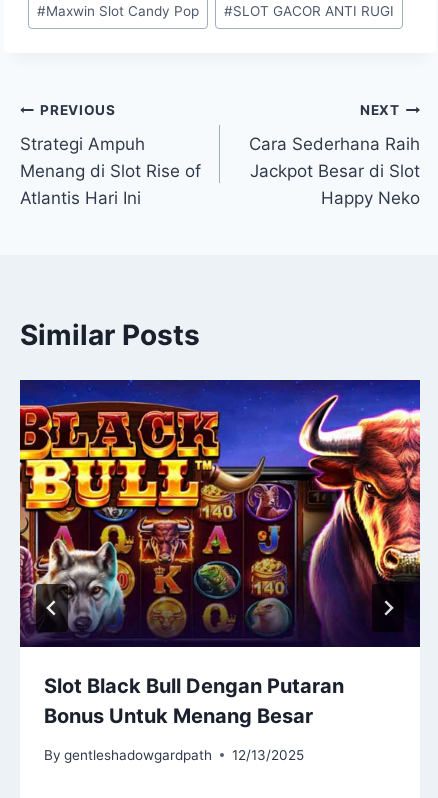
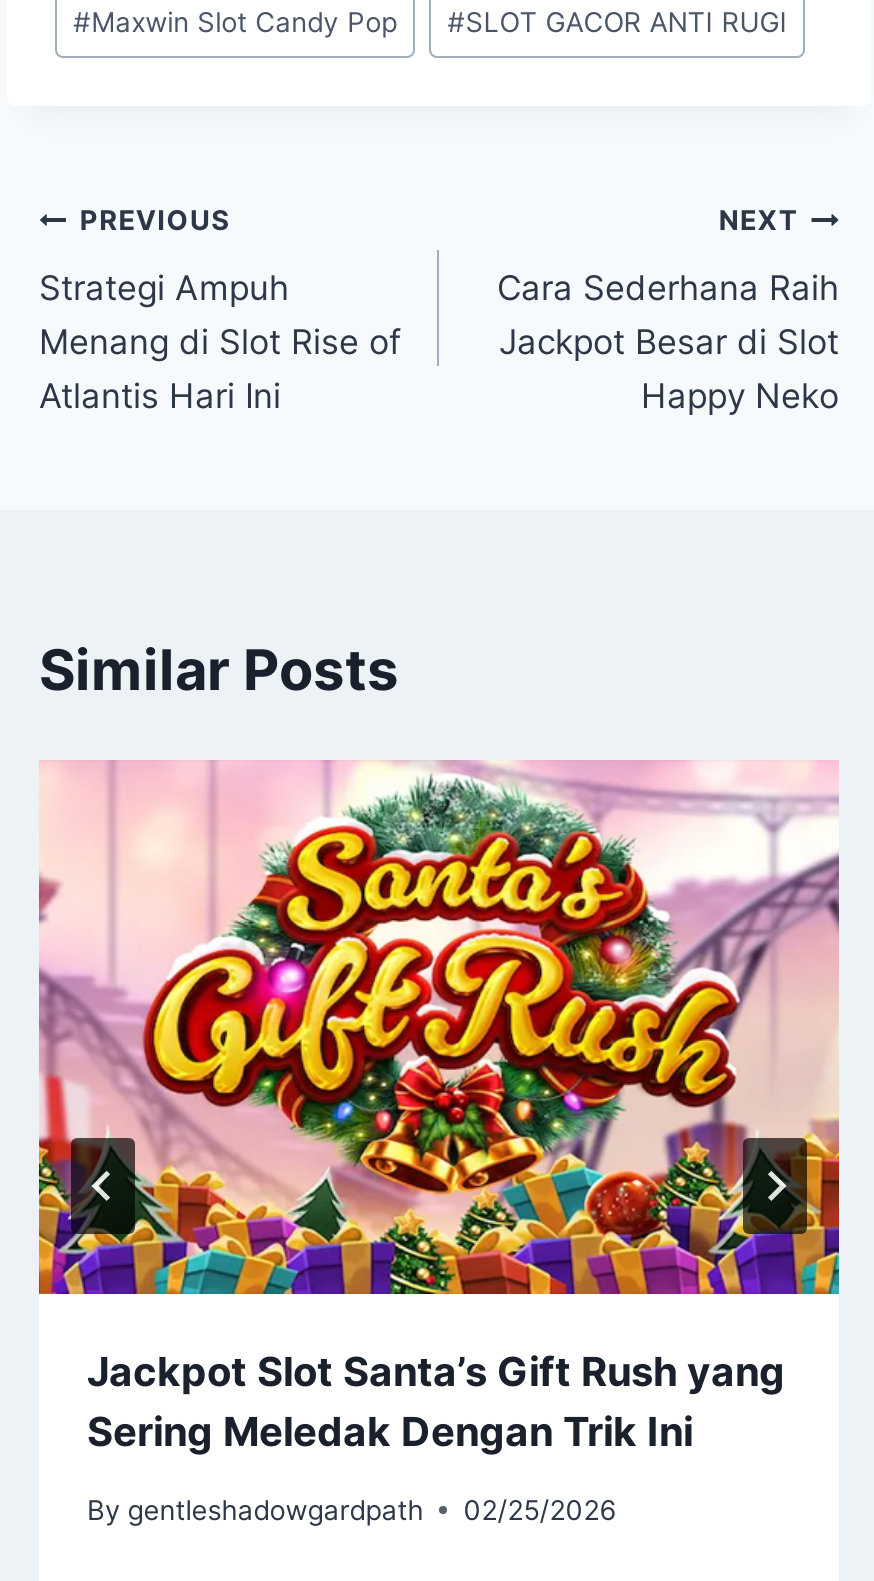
- [image]
- Slot Black Bull Dengan Putaran
- Bonus Untuk Menang Besar
+ [image]
+ Jackpot Slot Santa’s Gift Rush yang
+ Sering Meledak Dengan Trik Ini

- By gentleshadowgardpath 12/13/2025
+ By gentleshadowgardpath 02/25/2026
